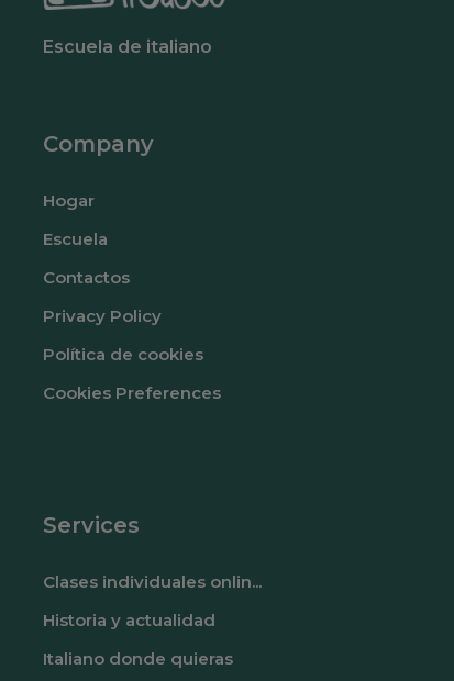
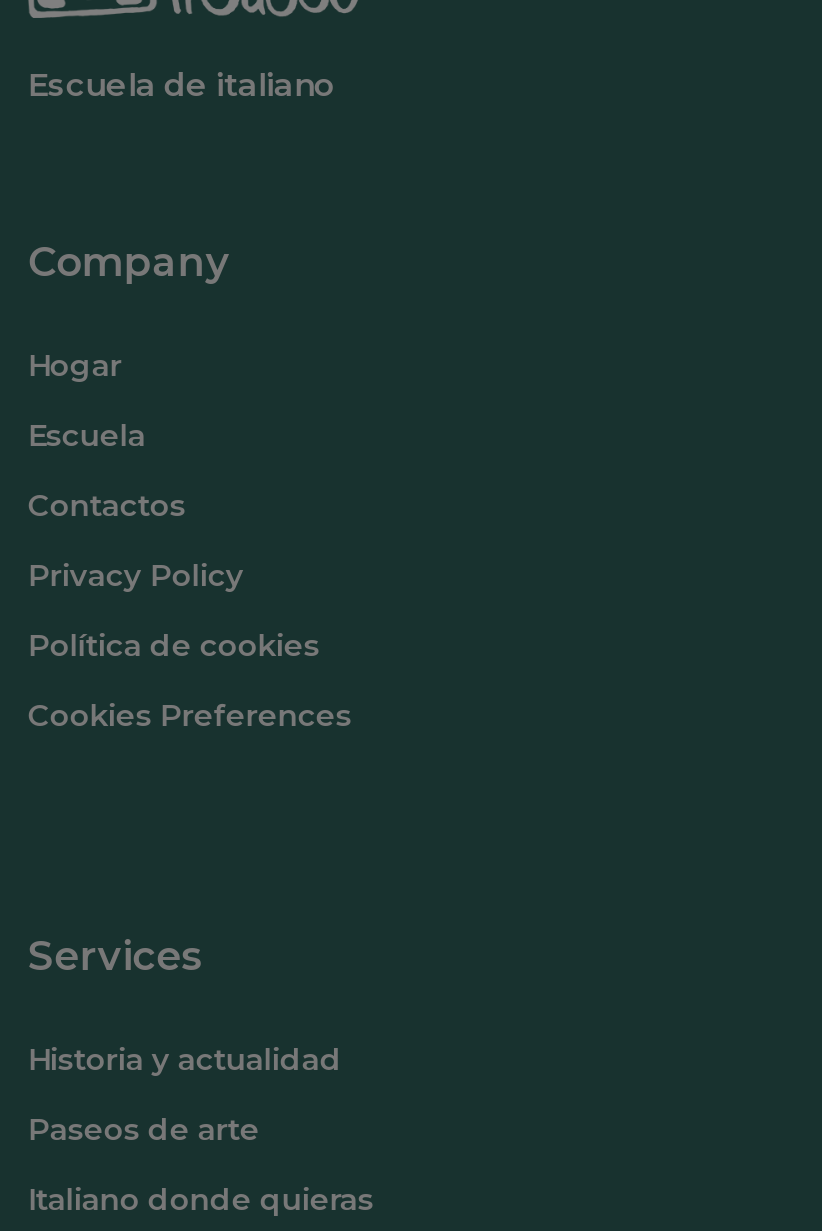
- Clases individuales onlin...

moved up: Historia y actualidad

+ Paseos de arte
